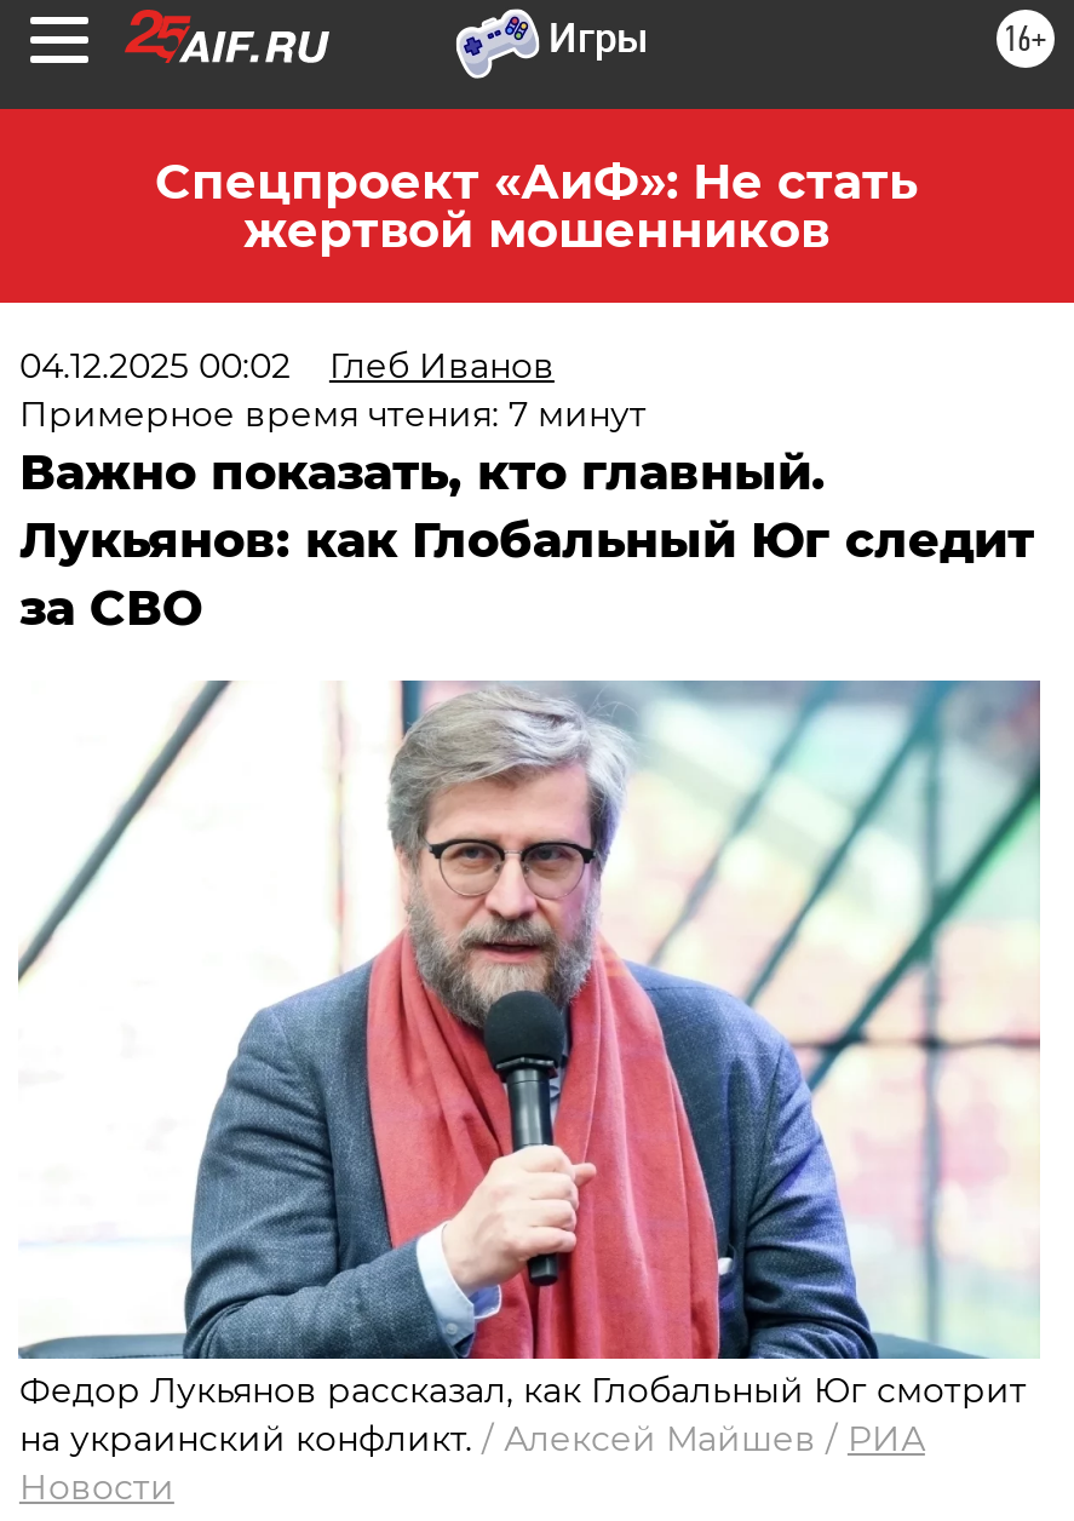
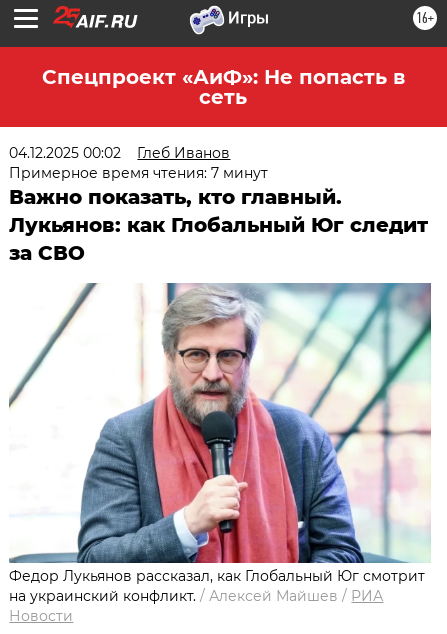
- Спецпроект «АиФ»: Не стать
- жертвой мошенников
+ Спецпроект «АиФ»: Не попасть в
+ сеть
